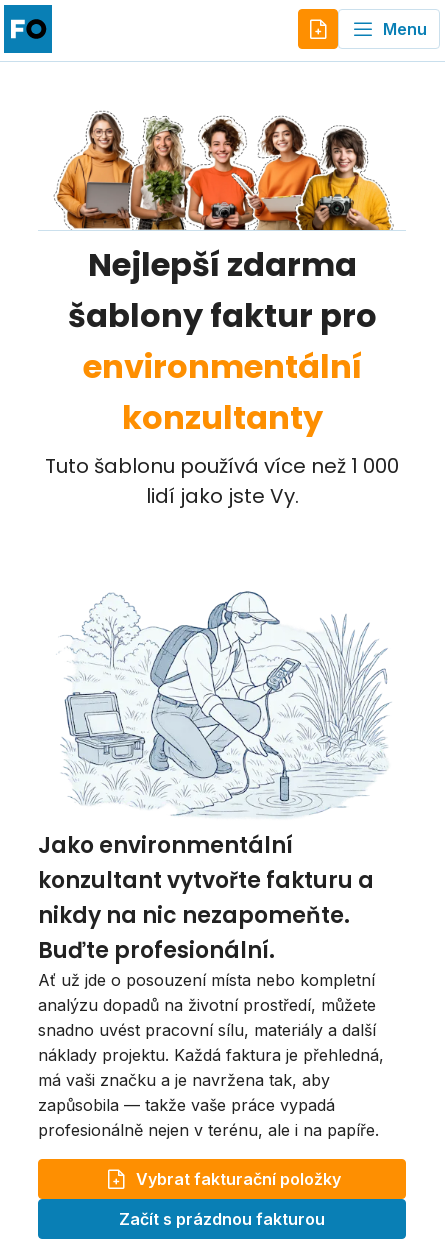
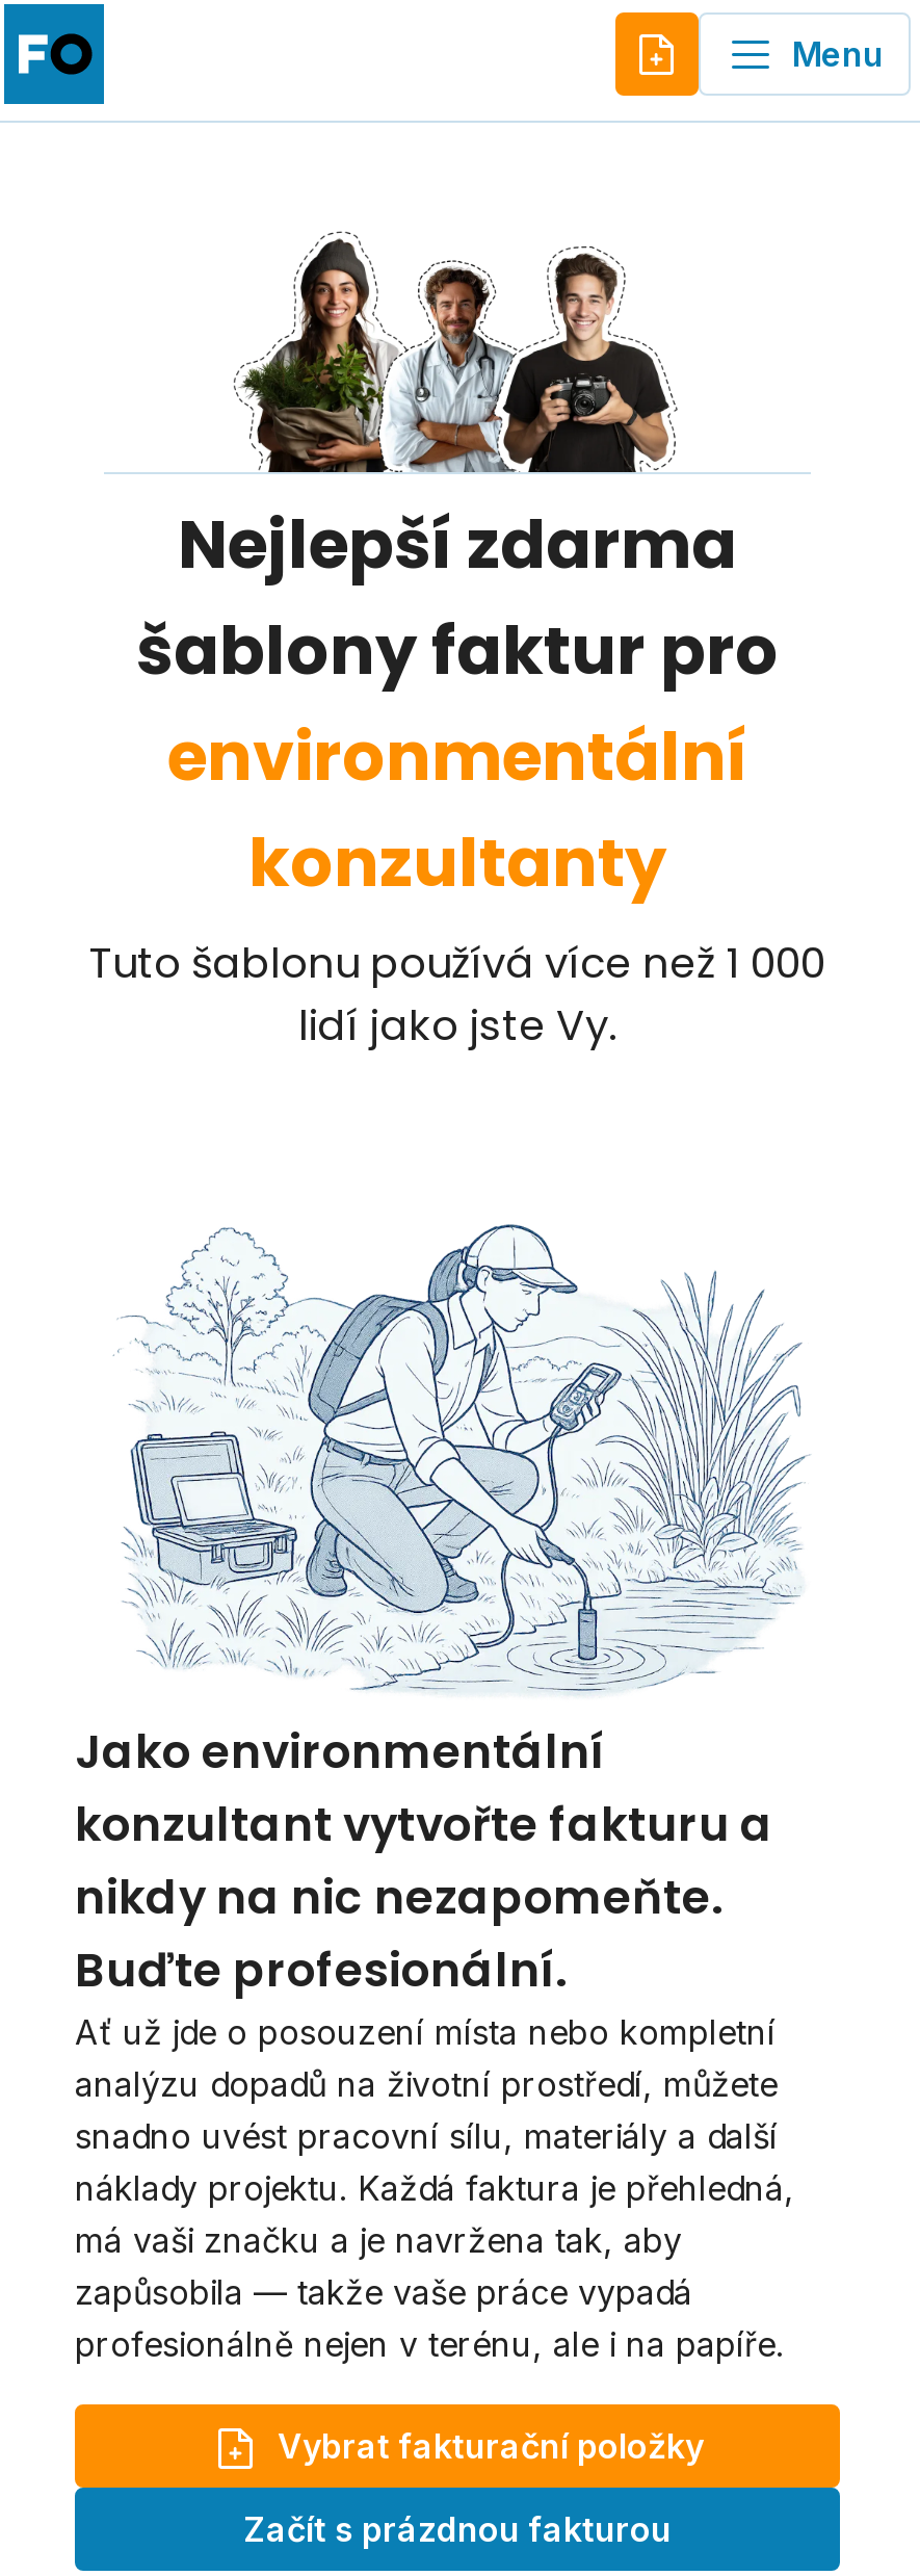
- [image]
+ [image]
